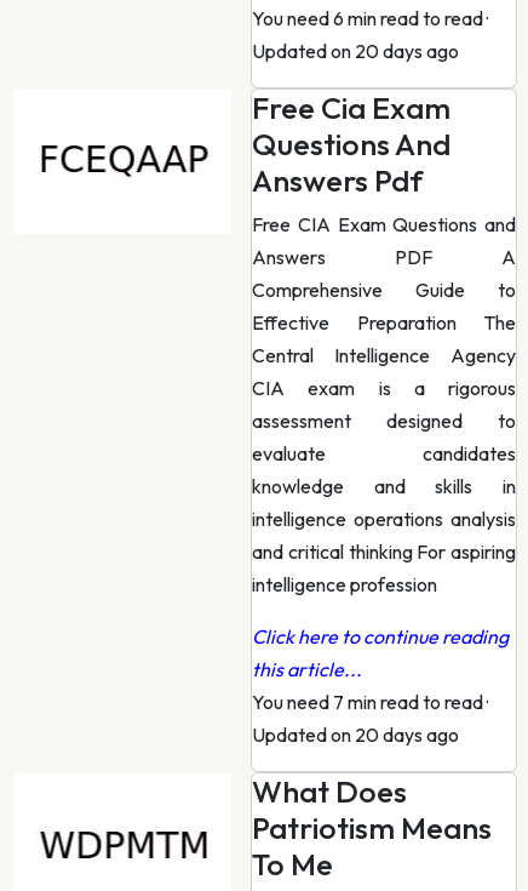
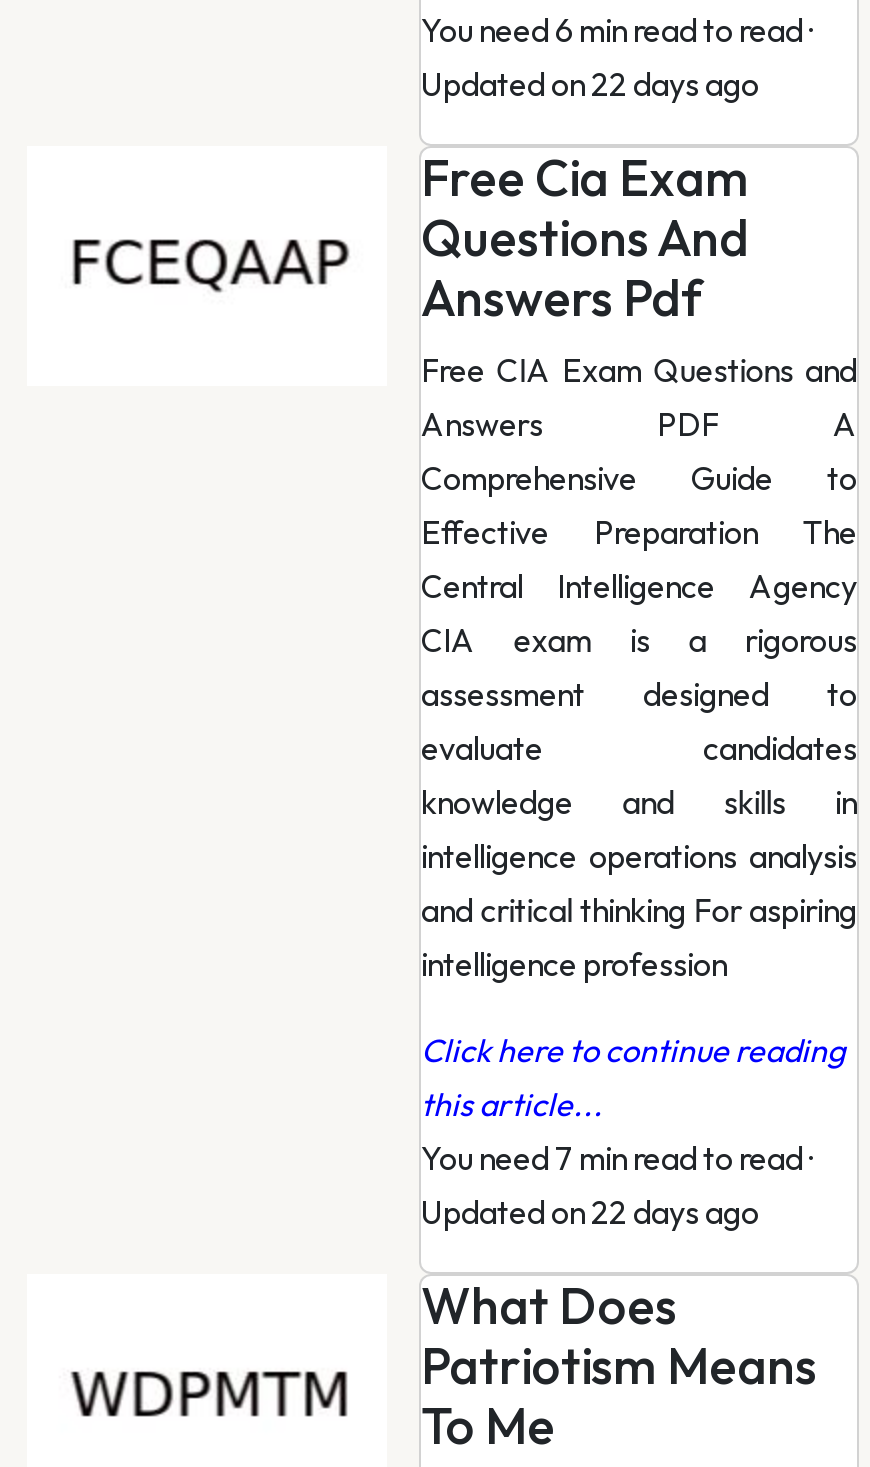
- Updated on 20 days ago
+ Updated on 22 days ago

- Updated on 20 days ago
+ Updated on 22 days ago
